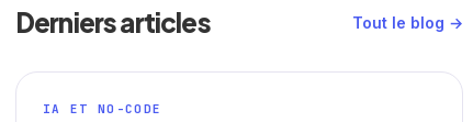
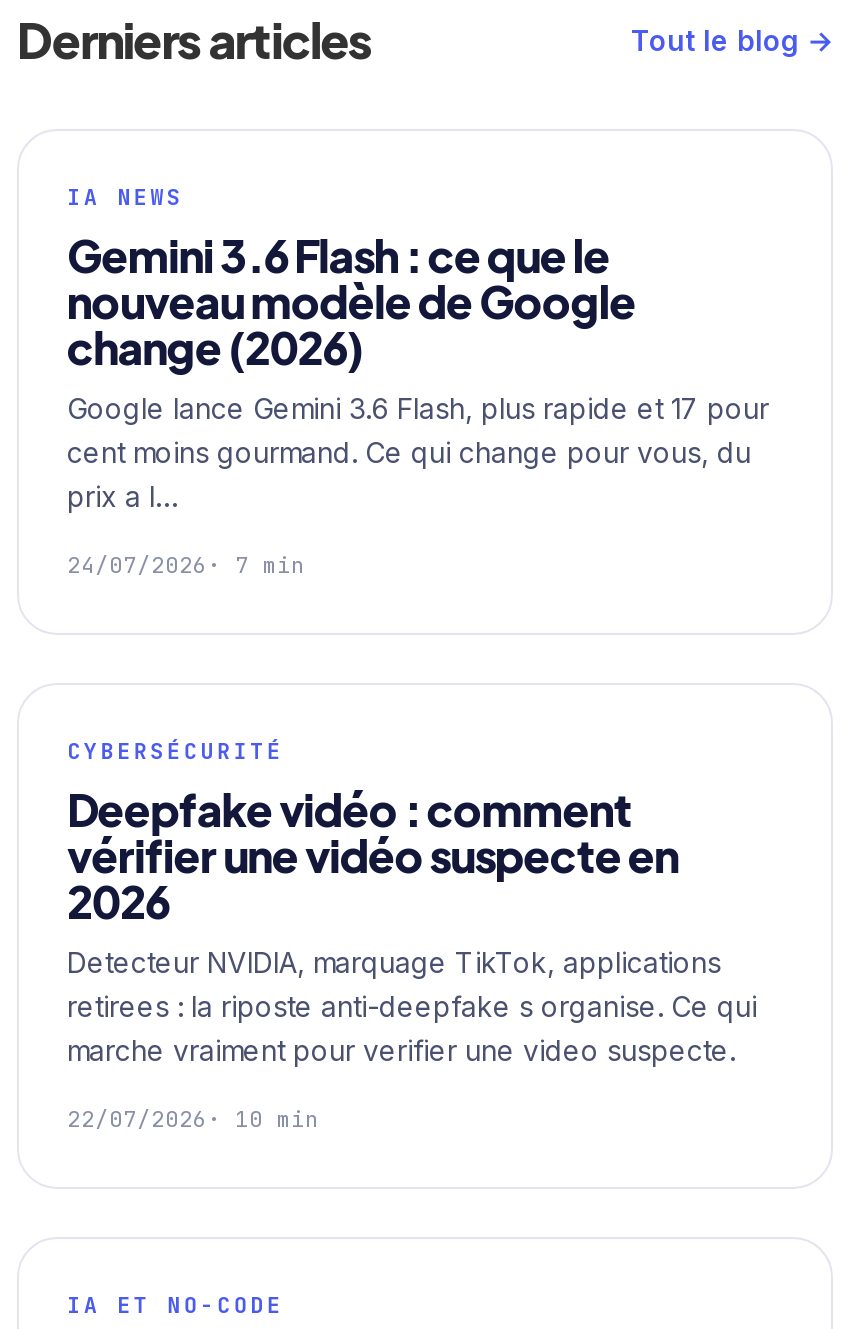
+ IA NEWS
+ Gemini 3.6 Flash : ce que le
+ nouveau modèle de Google
+ change (2026)
+ Google lance Gemini 3.6 Flash, plus rapide et 17 pour
+ cent moins gourmand. Ce qui change pour vous, du
+ prix a l…
+ 24/07/2026 · 7 min

+ CYBERSÉCURITÉ
+ Deepfake vidéo : comment
+ vérifier une vidéo suspecte en
+ 2026
+ Detecteur NVIDIA, marquage TikTok, applications
+ retirees : la riposte anti-deepfake s organise. Ce qui
+ marche vraiment pour verifier une video suspecte.
+ 22/07/2026 · 10 min
